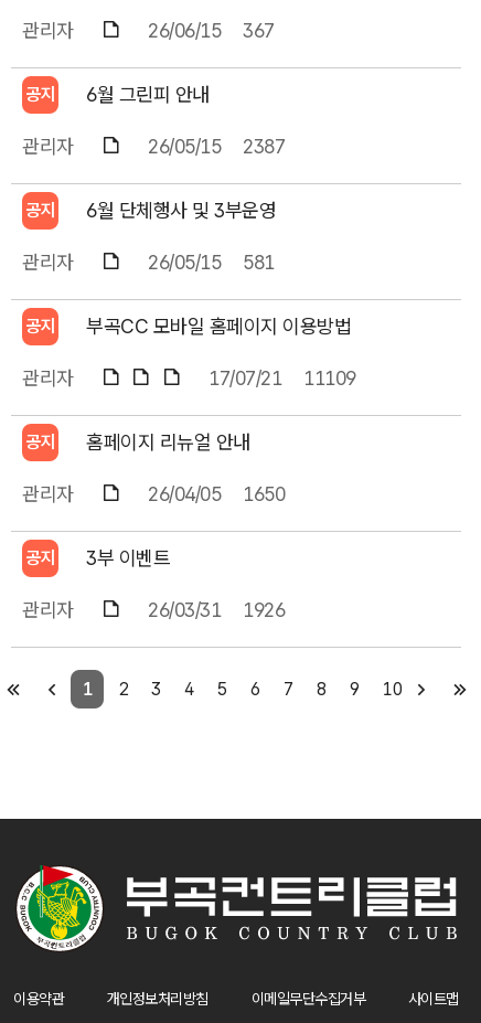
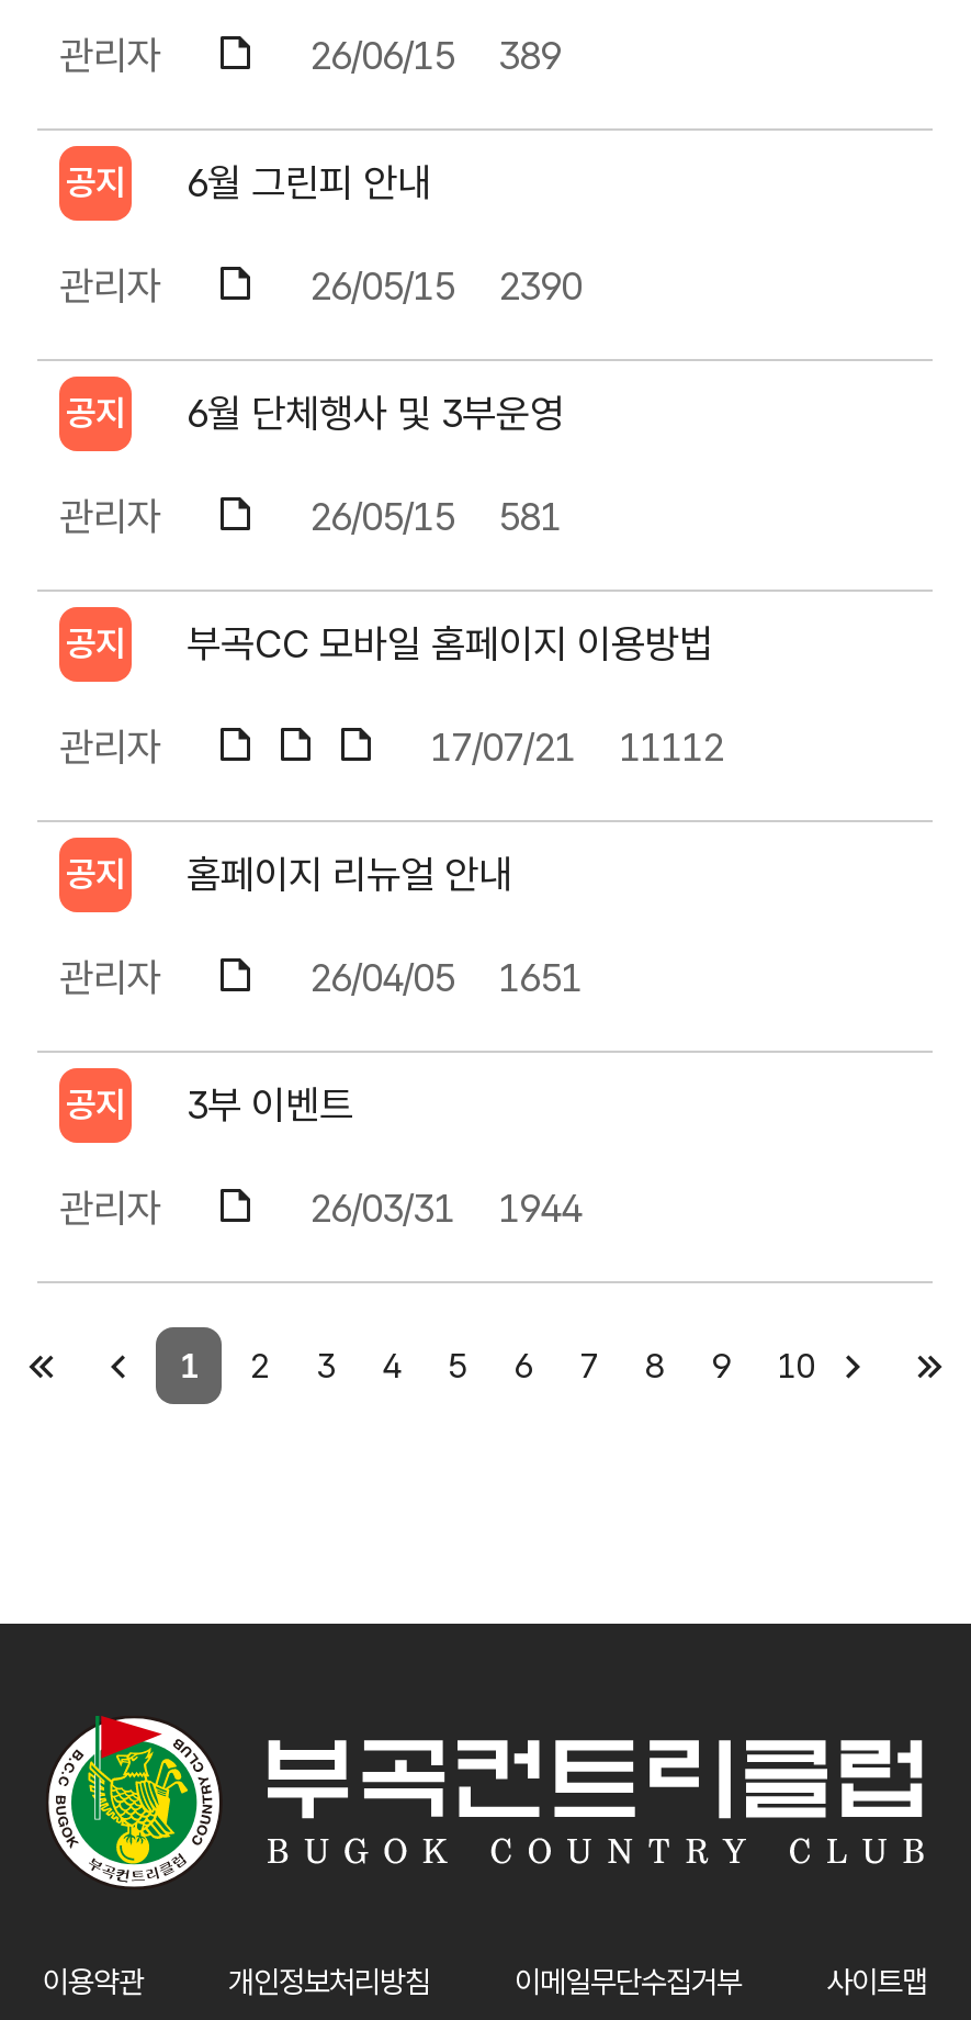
- 26/06/15 367
+ 26/06/15 389

- 26/05/15 2387
+ 26/05/15 2390

- 17/07/21 11109
+ 17/07/21 11112

- 26/04/05 1650
+ 26/04/05 1651

- 26/03/31 1926
+ 26/03/31 1944
